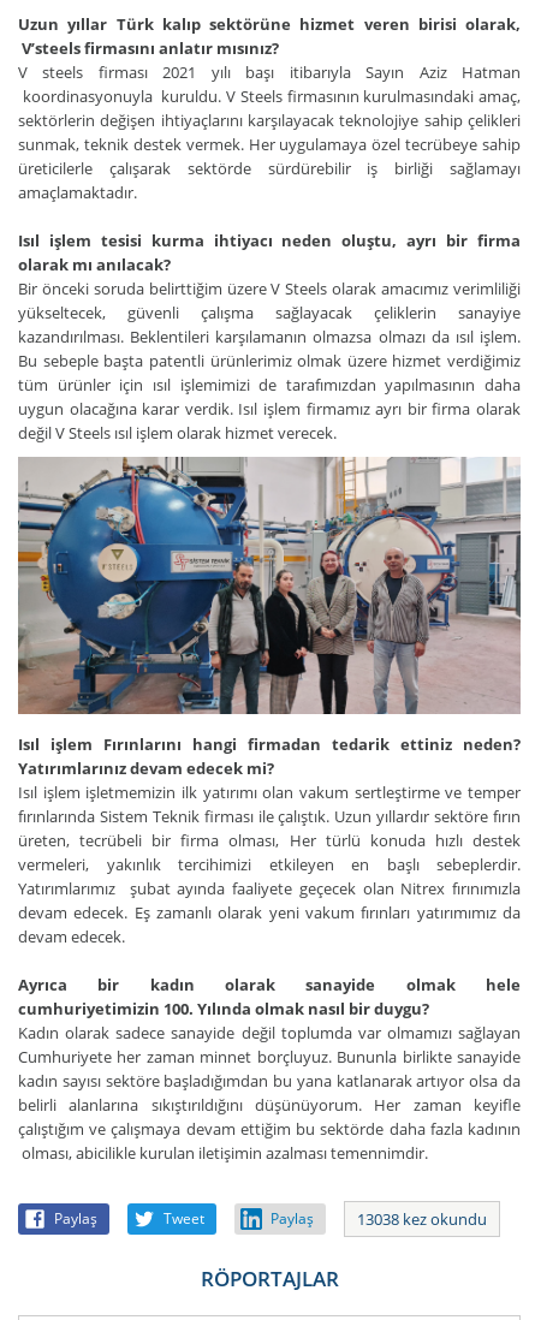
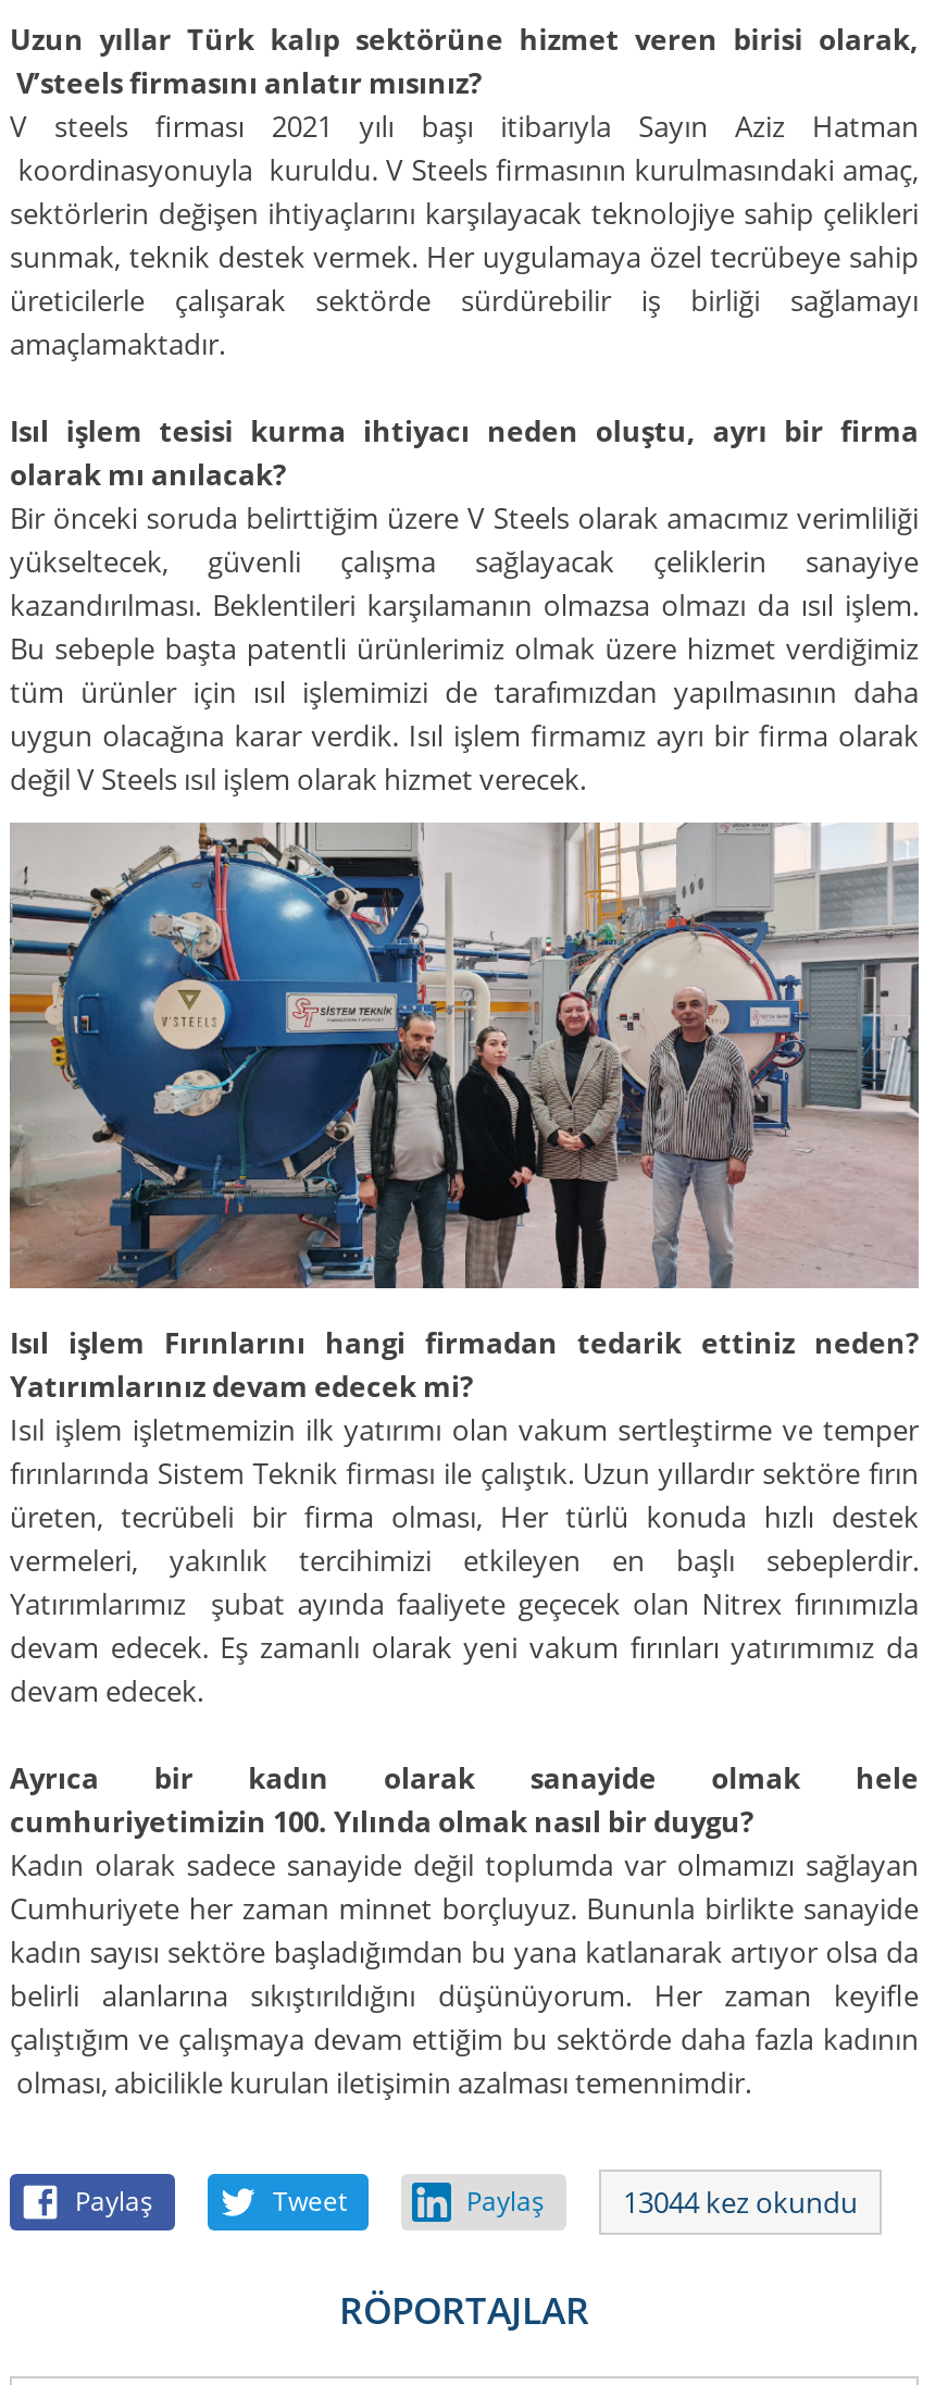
- 13038 kez okundu
+ 13044 kez okundu
